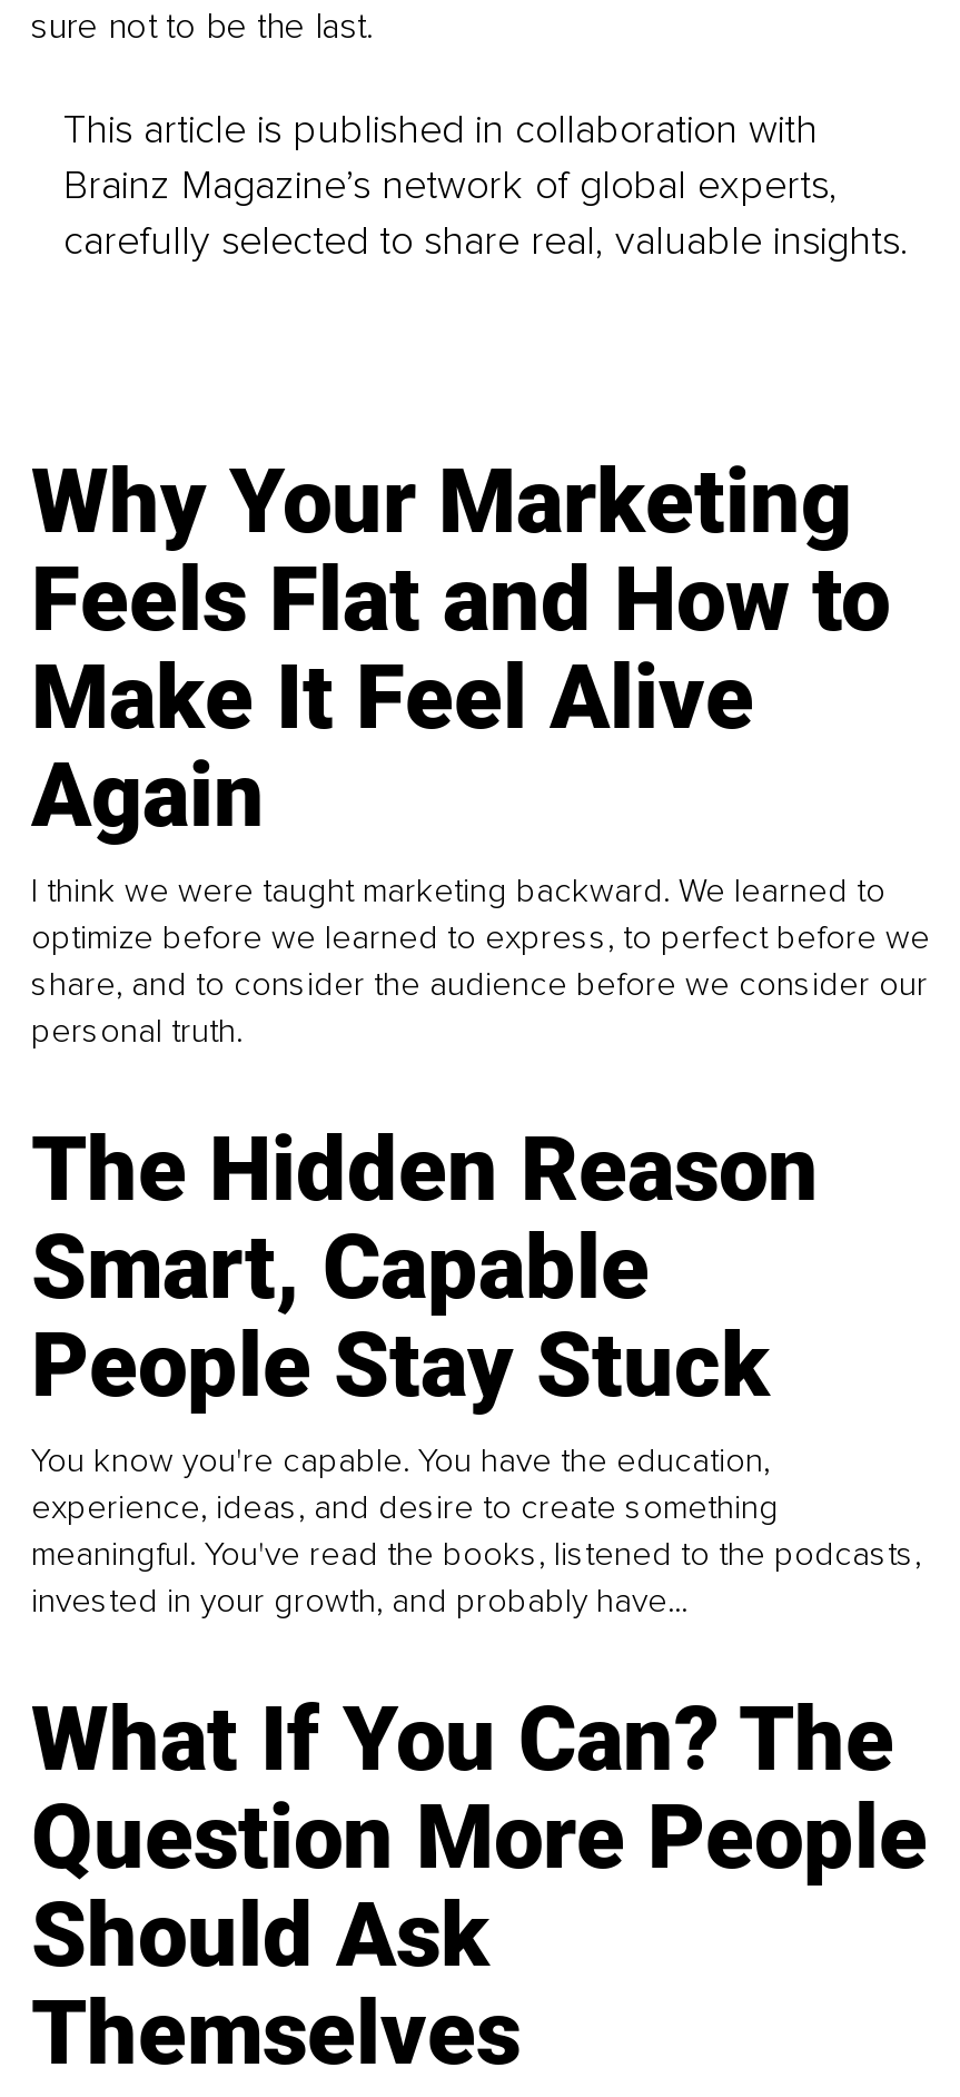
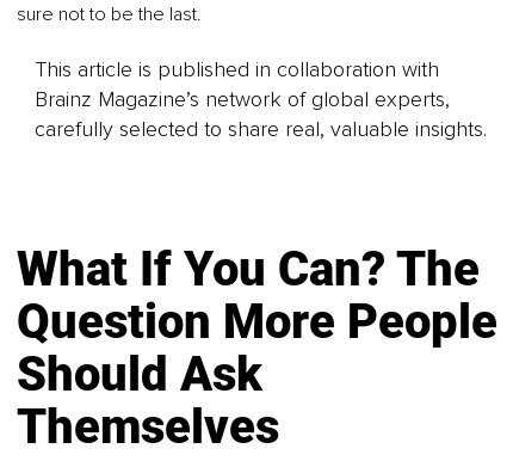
- Why Your Marketing
- Feels Flat and How to
- Make It Feel Alive
- Again
- I think we were taught marketing backward. We learned to
- optimize before we learned to express, to perfect before we
- share, and to consider the audience before we consider our
- personal truth.
- The Hidden Reason
- Smart, Capable
- People Stay Stuck
- You know you're capable. You have the education,
- experience, ideas, and desire to create something
- meaningful. You've read the books, listened to the podcasts,
- invested in your growth, and probably have...
